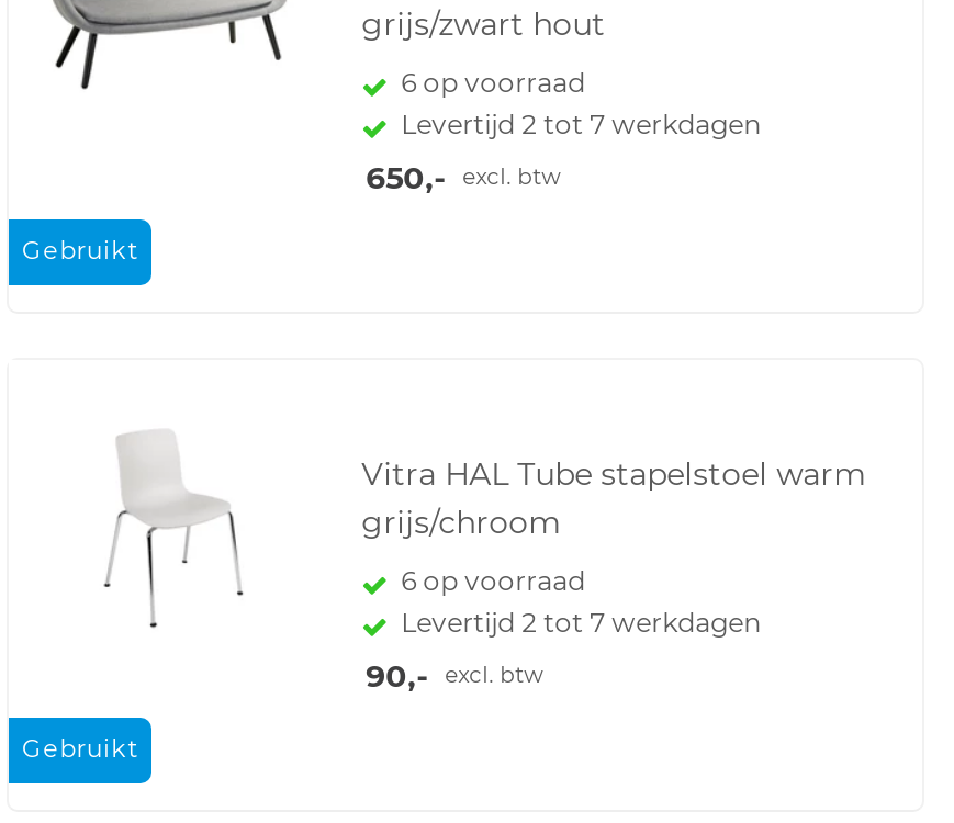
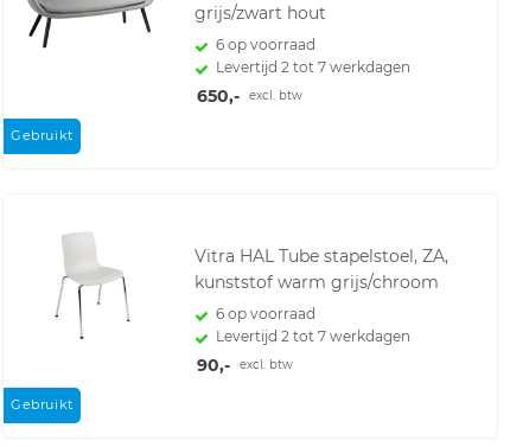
- Vitra HAL Tube stapelstoel warm
- grijs/chroom
+ Vitra HAL Tube stapelstoel, ZA,
+ kunststof warm grijs/chroom
